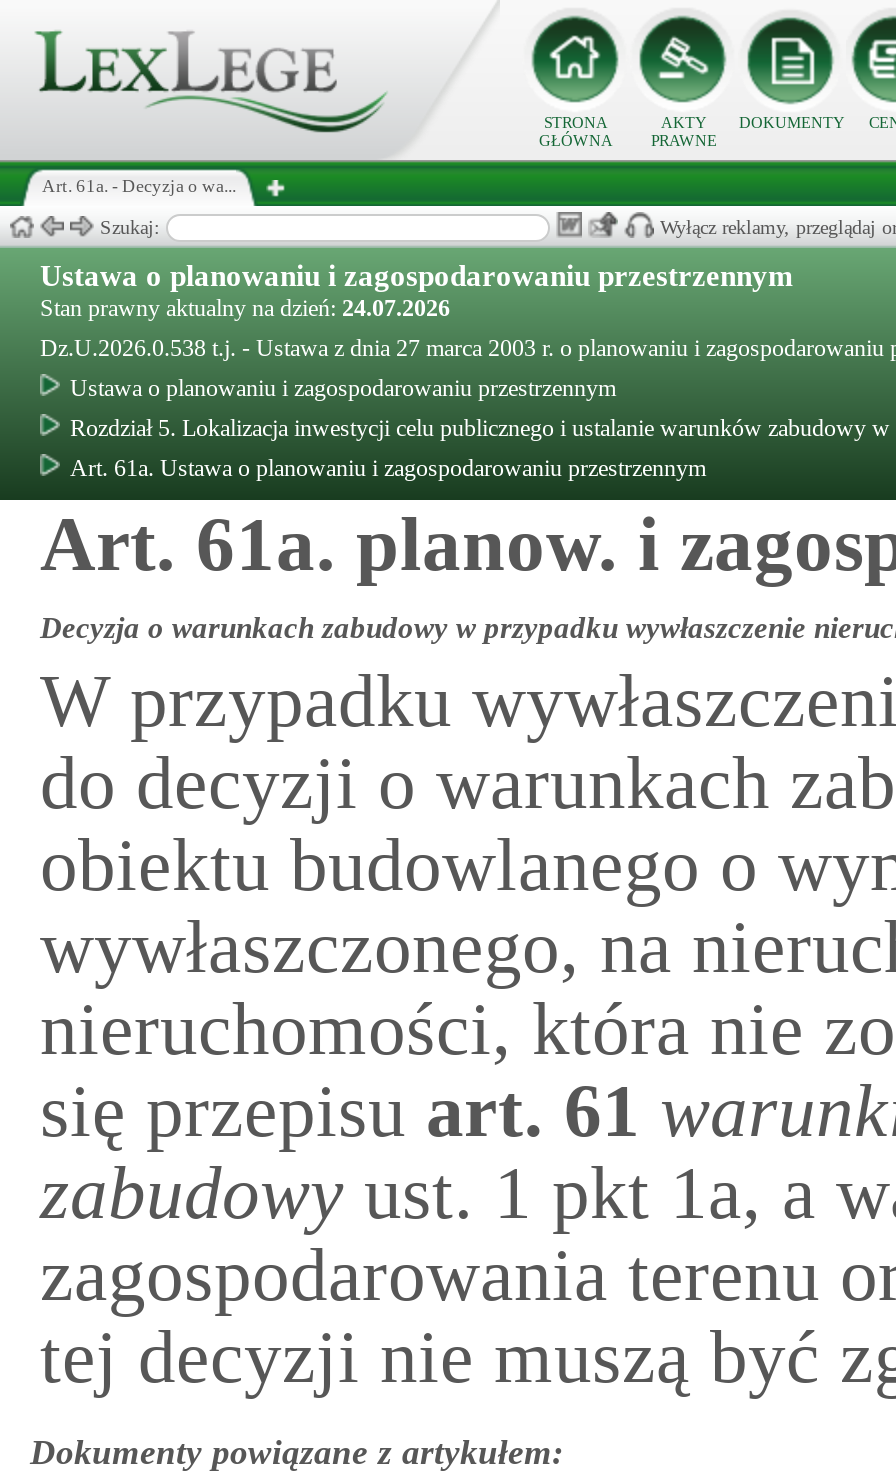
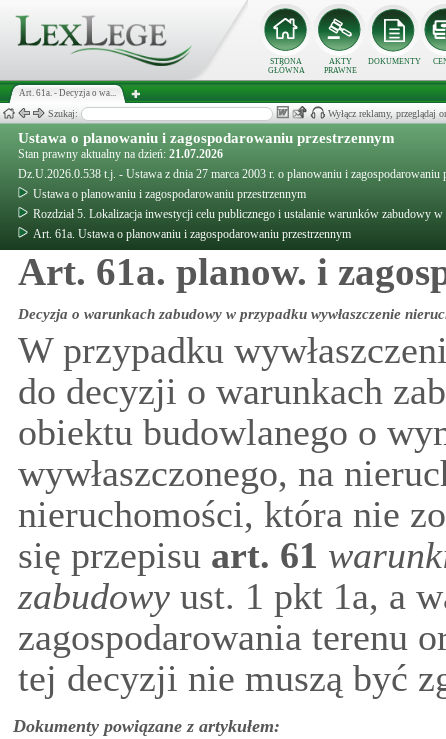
- Stan prawny aktualny na dzień: 24.07.2026
+ Stan prawny aktualny na dzień: 21.07.2026
